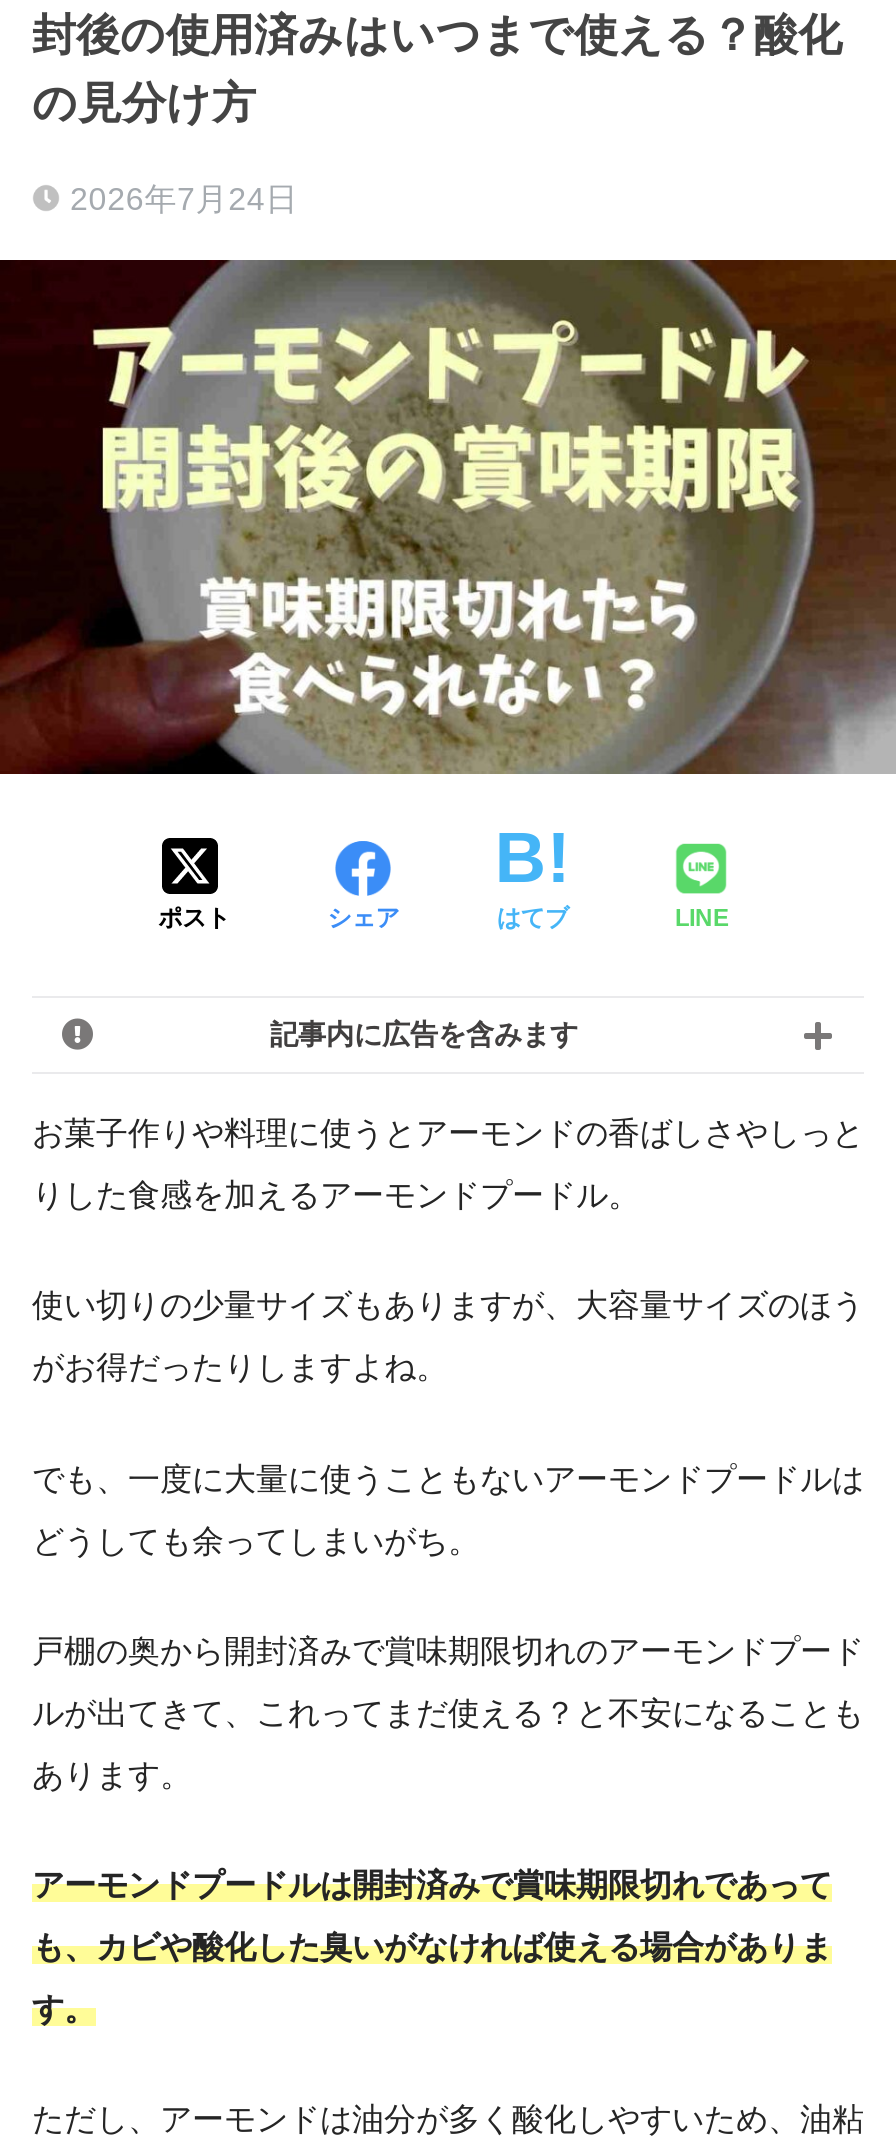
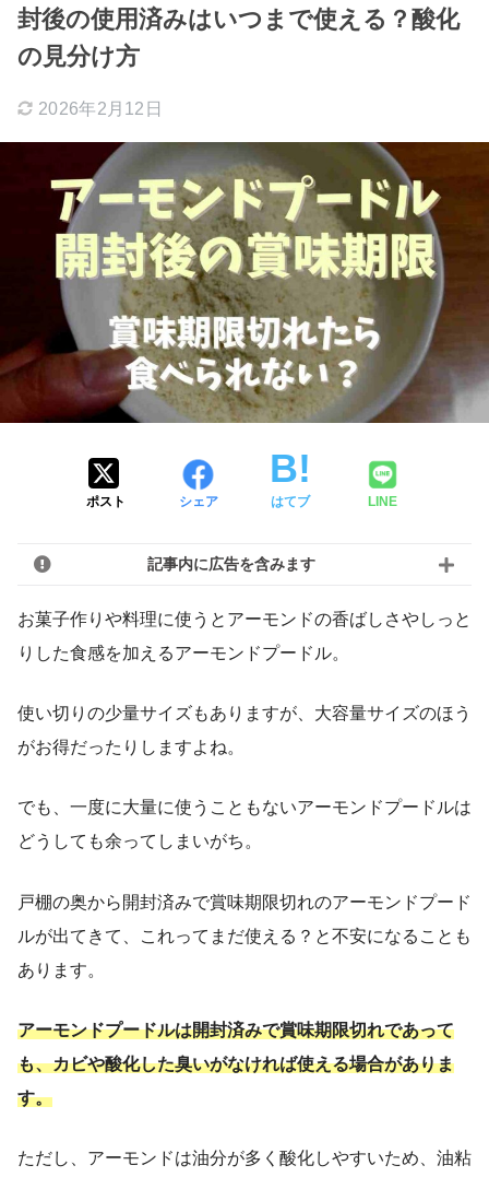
- 2026年7月24日
+ 2026年2月12日
